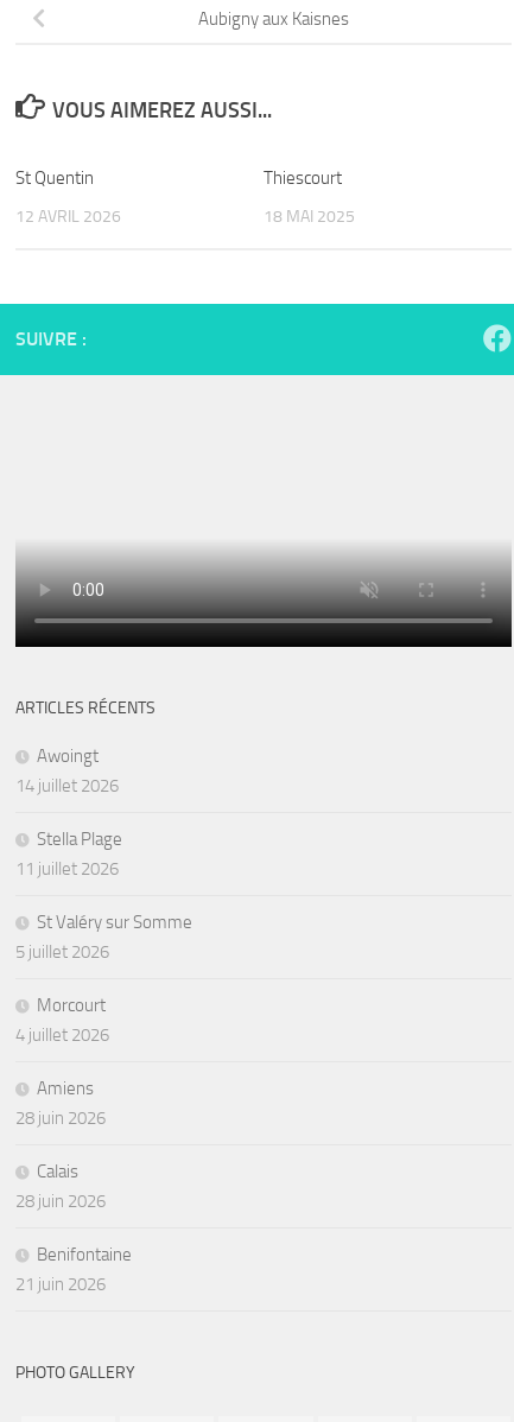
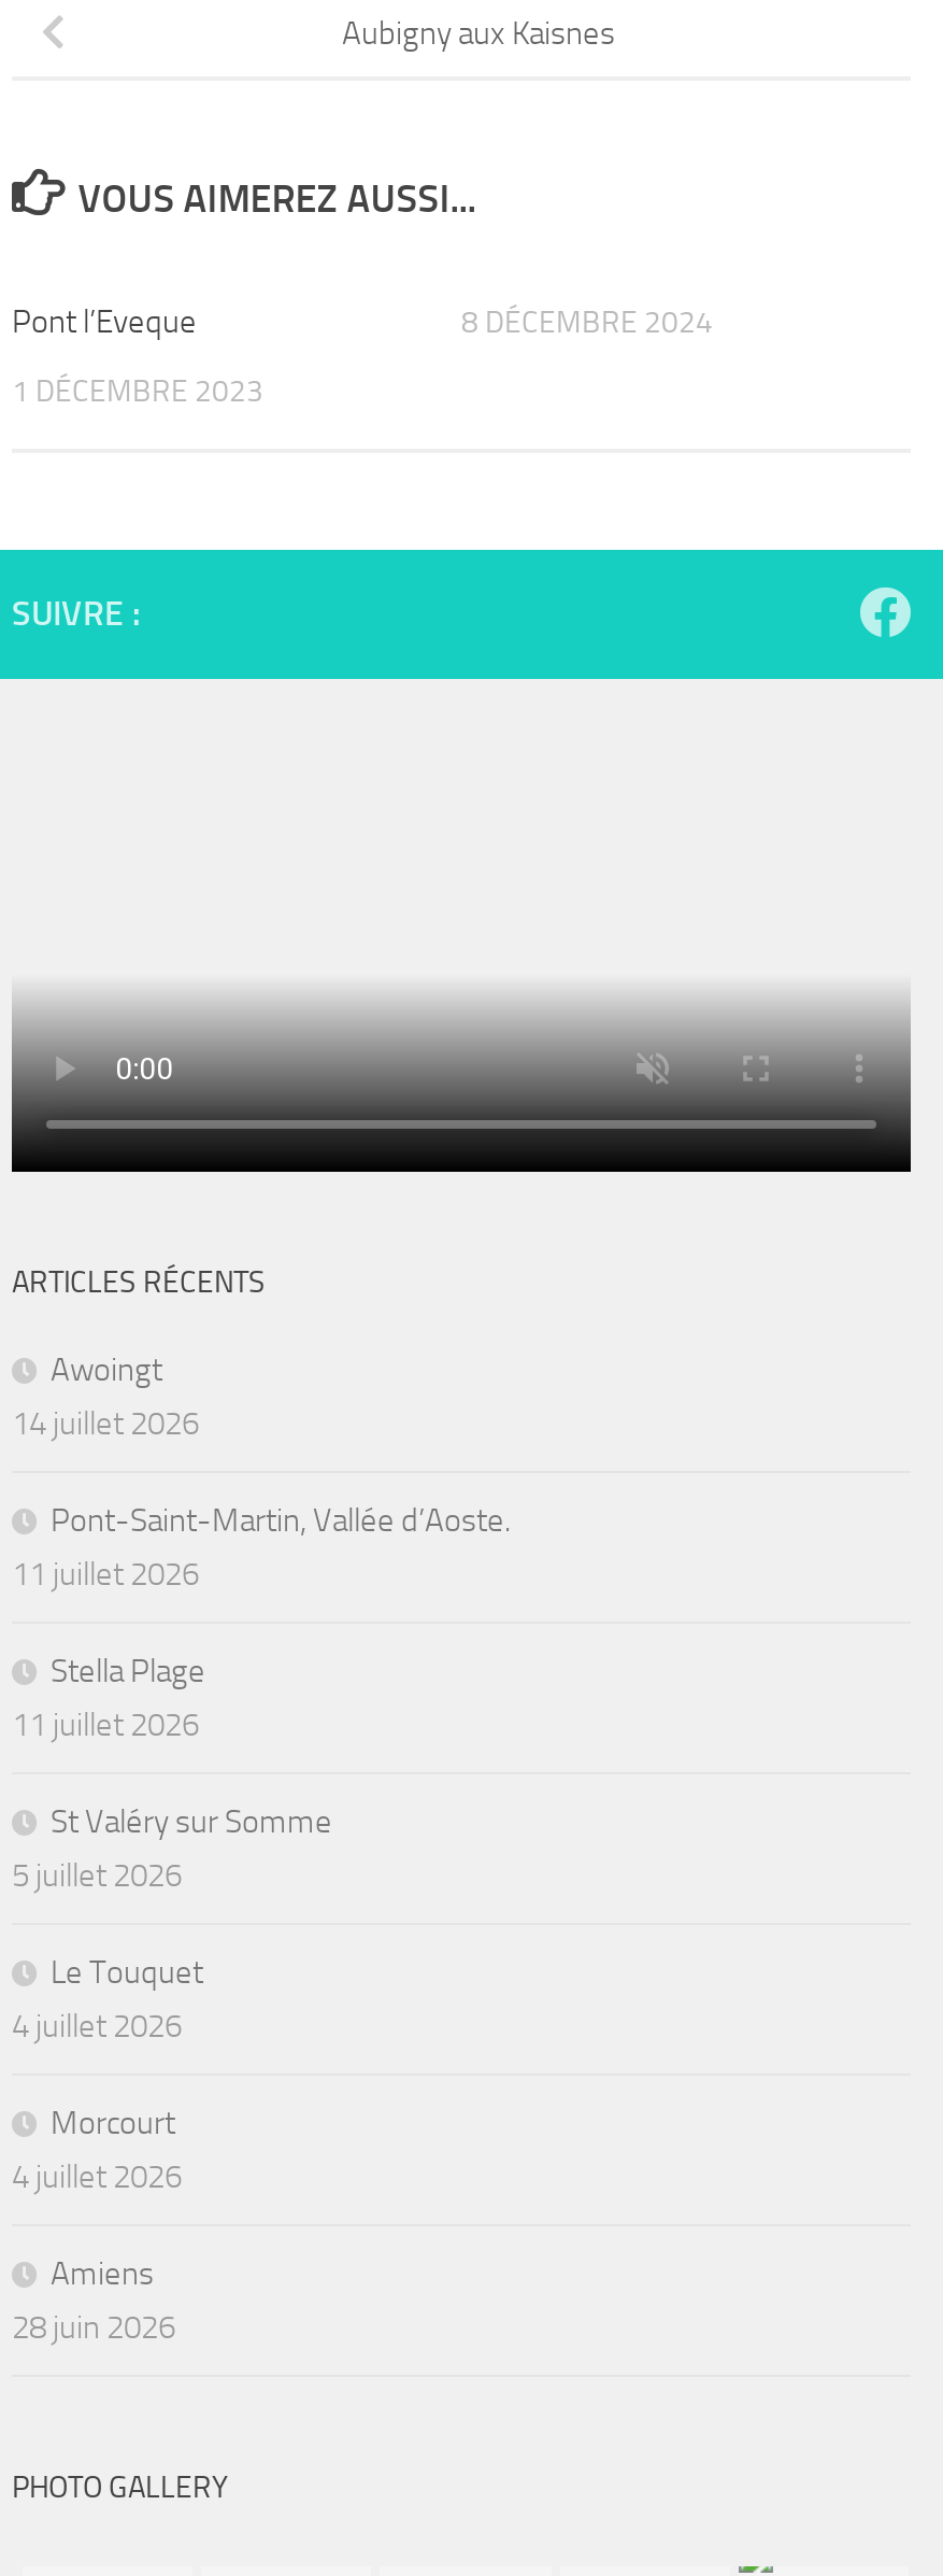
- St Quentin
- 12 AVRIL 2026
+ Pont l’Eveque
+ 1 DÉCEMBRE 2023

- Thiescourt
- 18 MAI 2025
+ 8 DÉCEMBRE 2024

+ Pont-Saint-Martin, Vallée d’Aoste.
+ 11 juillet 2026

moved down: Stella Plage | 11 juillet 2026 | St Valéry sur Somme | 5 juillet 2026

+ Le Touquet
+ 4 juillet 2026

moved down: Morcourt | 4 juillet 2026 | Amiens | 28 juin 2026

- Calais
- 28 juin 2026
- Benifontaine
- 21 juin 2026
